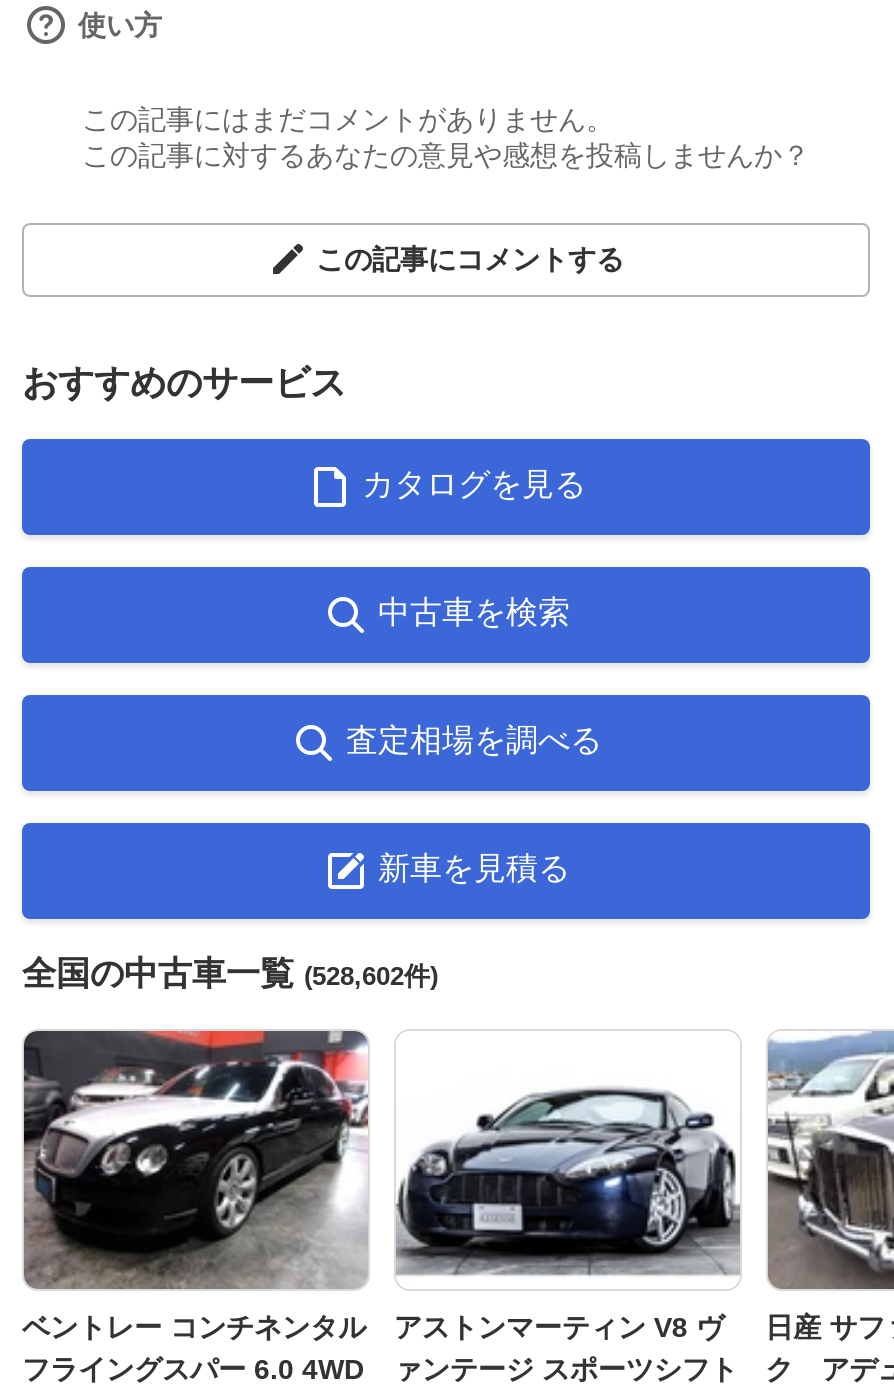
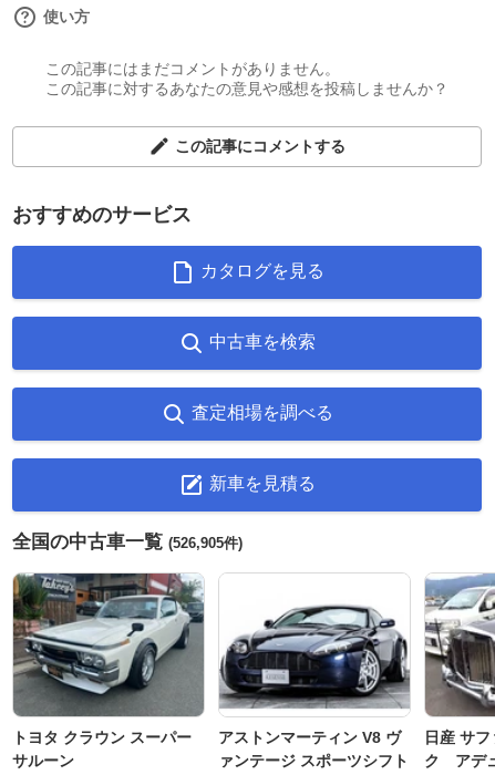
- 全国の中古車一覧(528,602件)
+ 全国の中古車一覧(526,905件)

- [image]
- ベントレー コンチネンタル
- フライングスパー 6.0 4WD
+ [image]
+ トヨタ クラウン スーパー
+ サルーン
